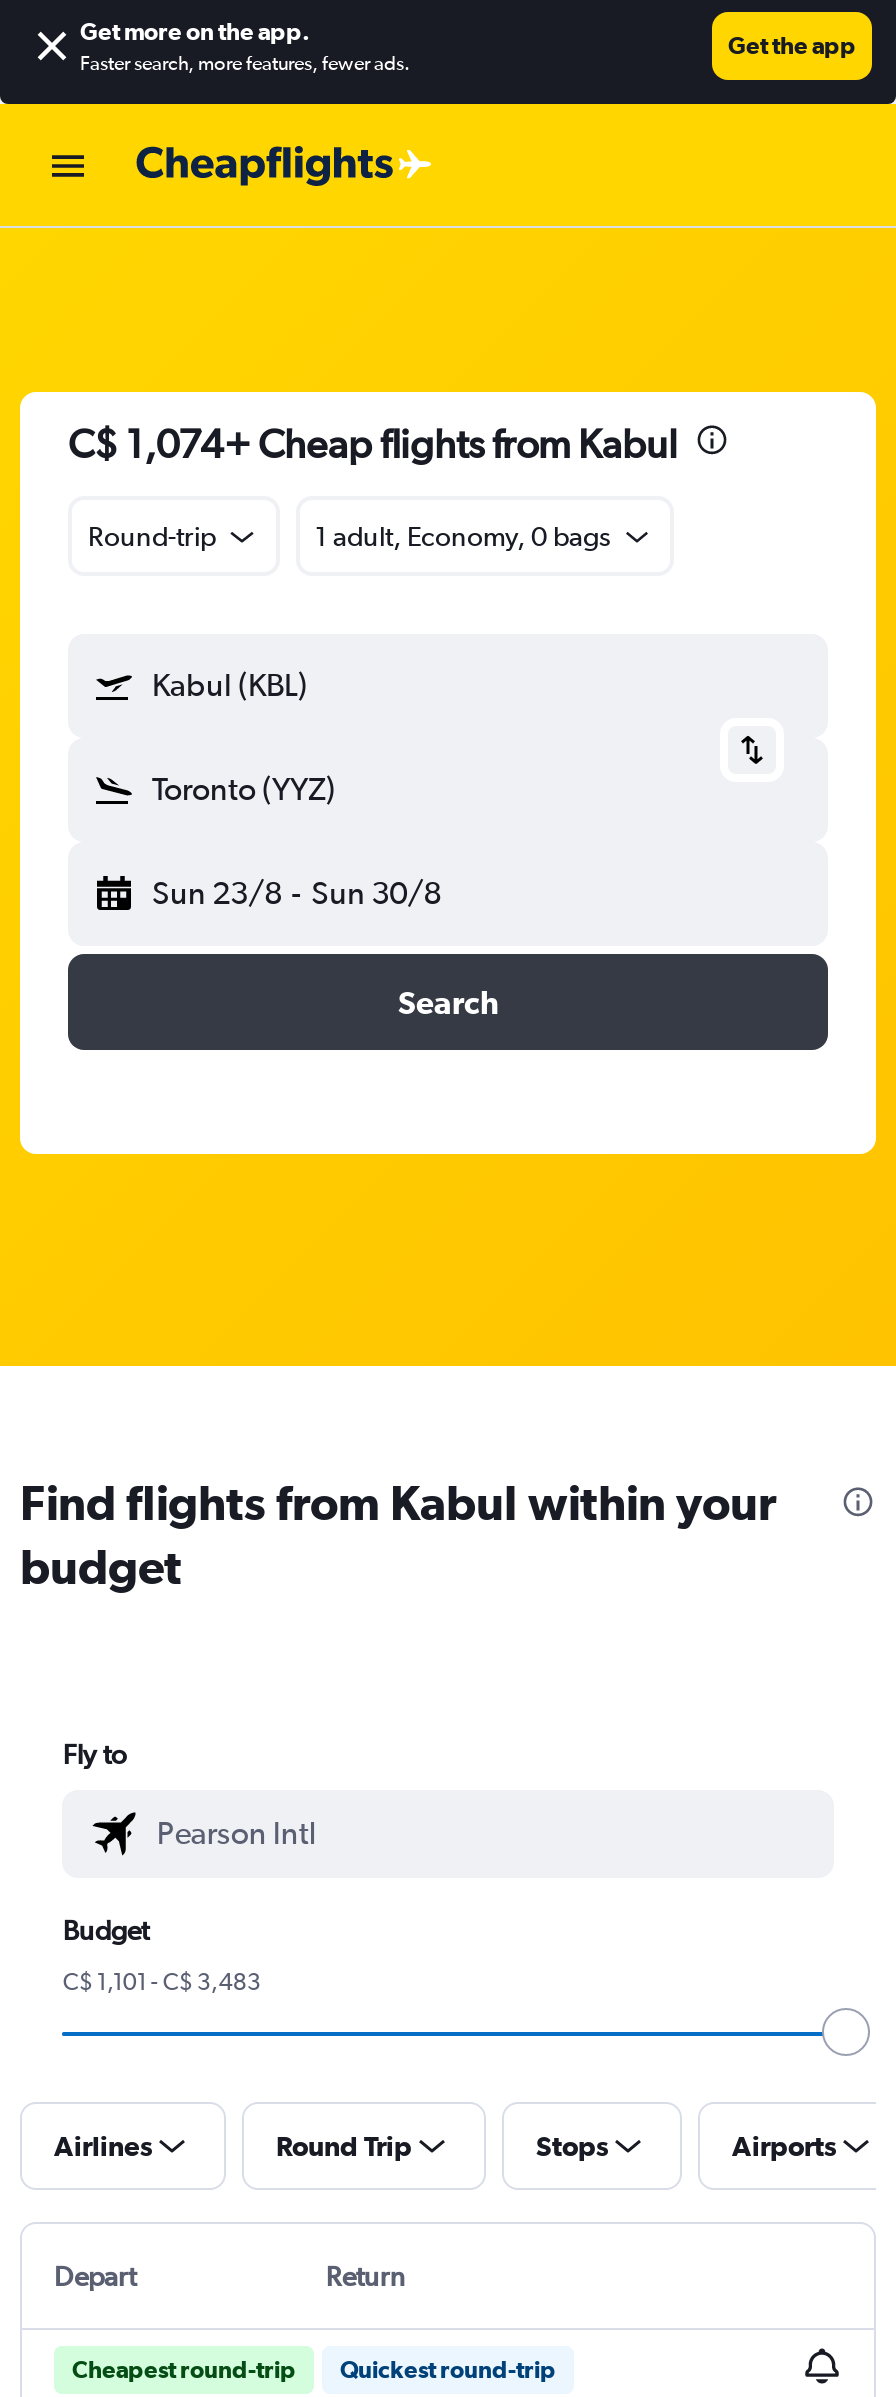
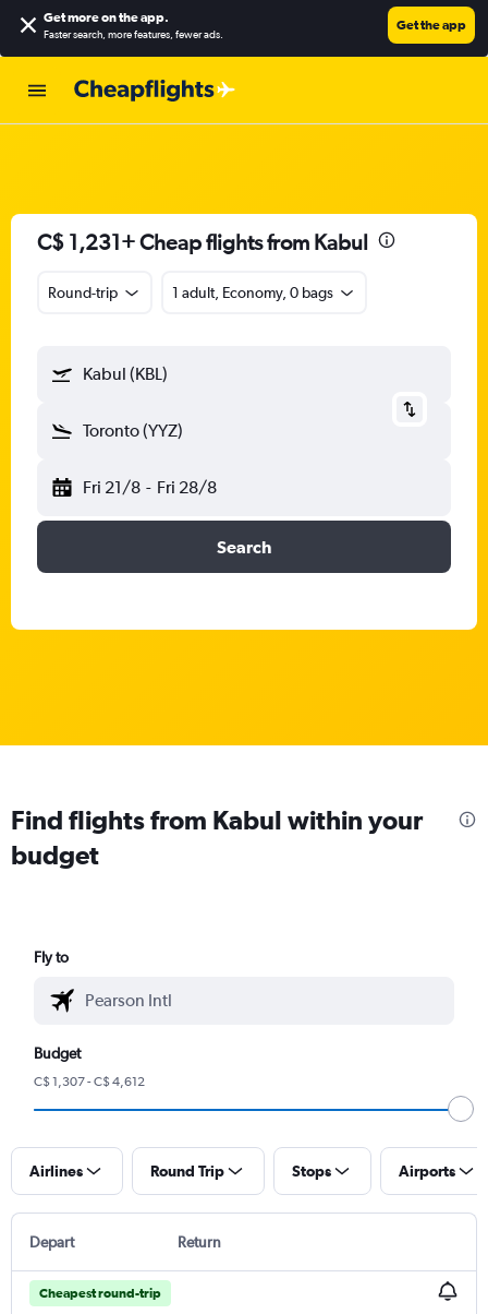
- C$ 1,074+ Cheap flights from Kabul
+ C$ 1,231+ Cheap flights from Kabul

- Sun 23/8 - Sun 30/8
+ Fri 21/8 - Fri 28/8

- C$ 1,101 - C$ 3,483
+ C$ 1,307 - C$ 4,612

- Quickest round-trip
